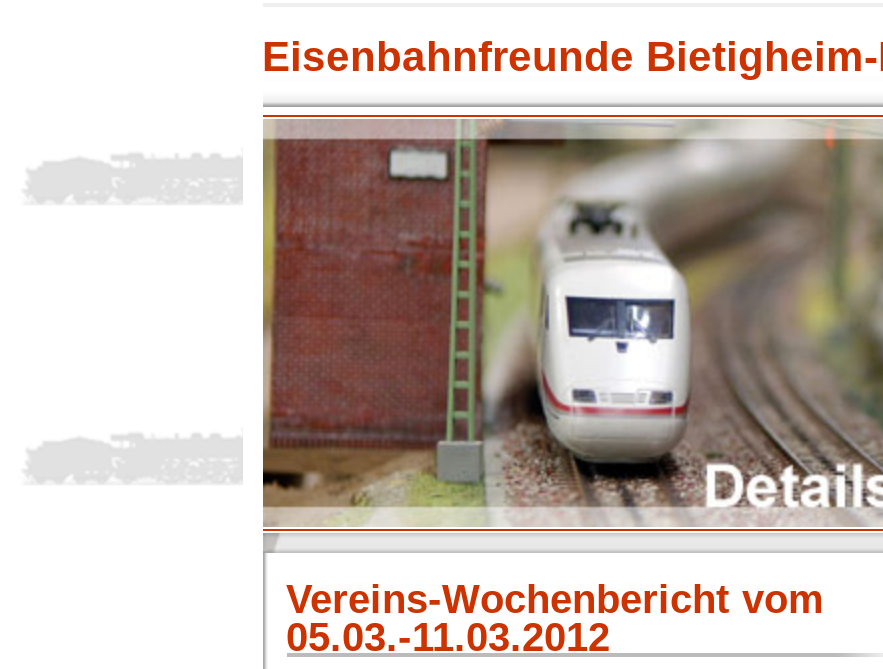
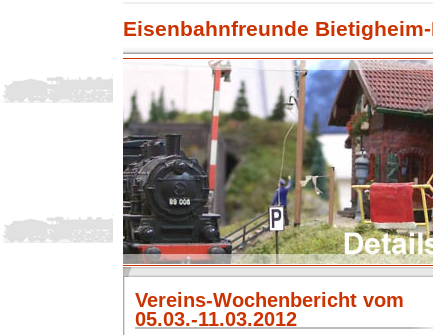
- [image]
+ [image]
